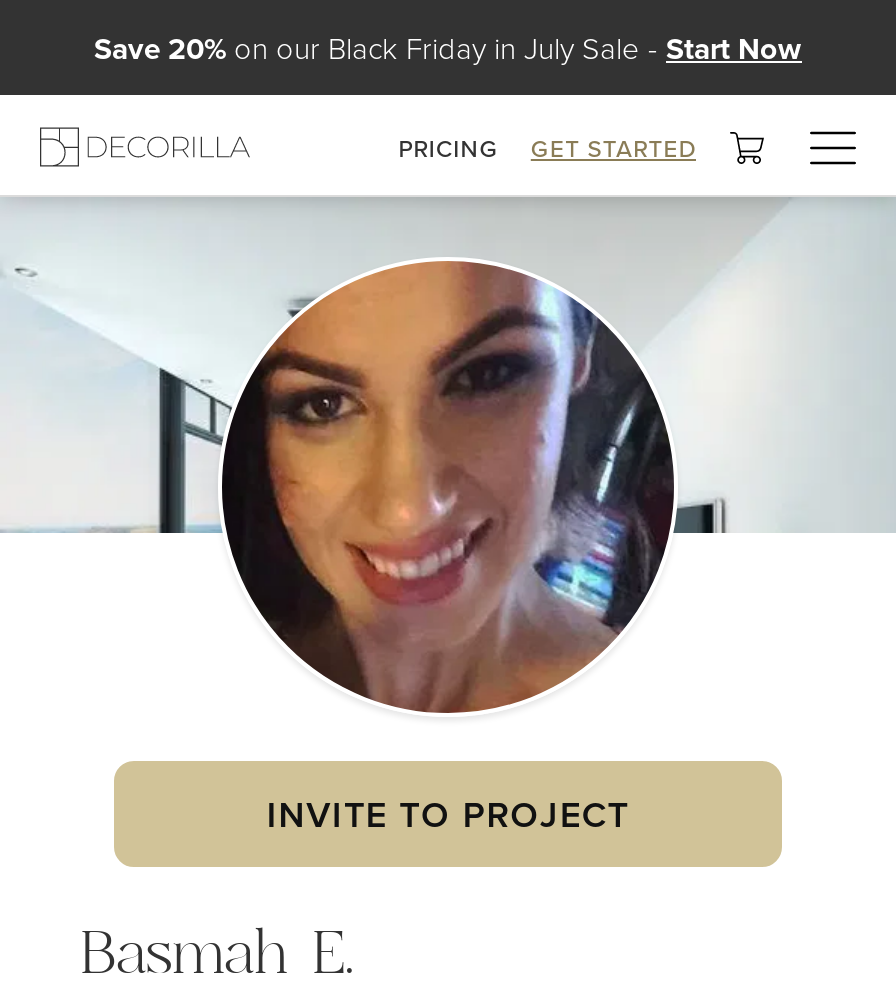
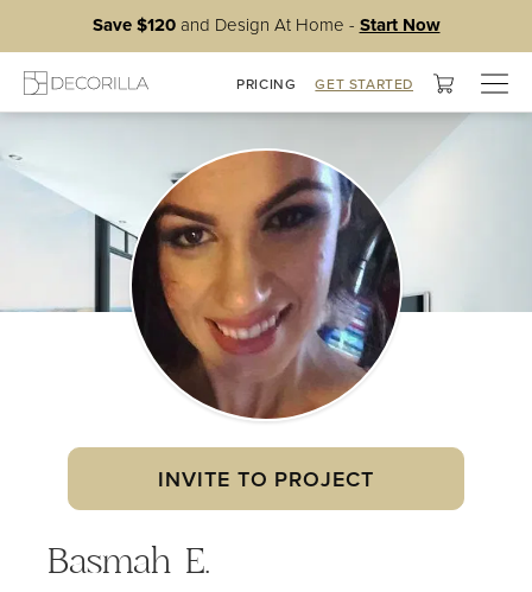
- Save 20% on our Black Friday in July Sale - Start Now
+ Save $120 and Design At Home - Start Now
